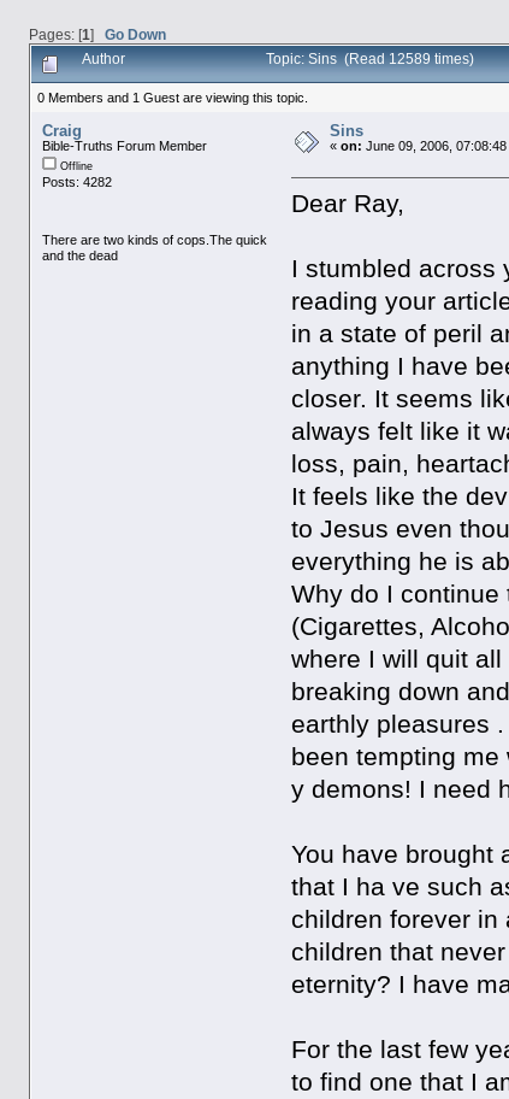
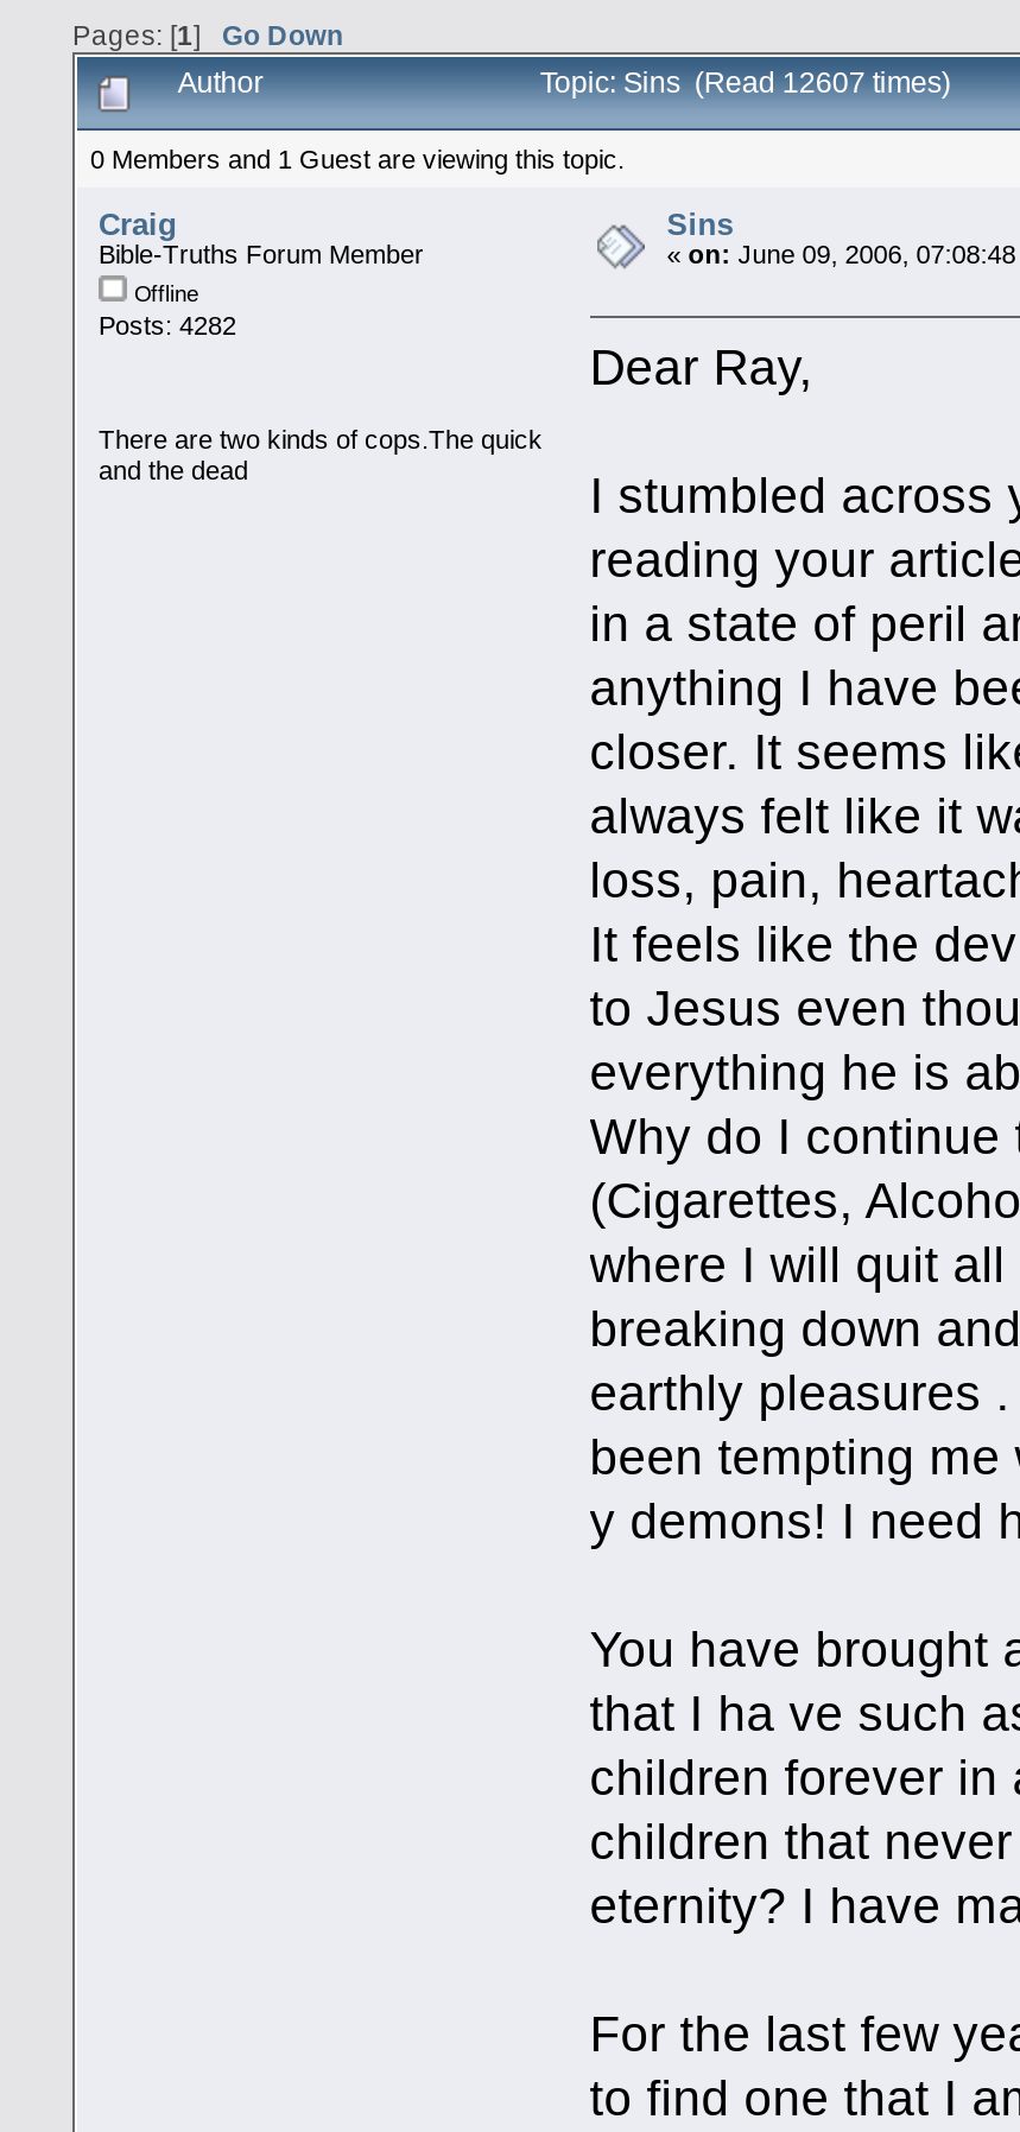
- Topic: Sins (Read 12589 times)
+ Topic: Sins (Read 12607 times)
